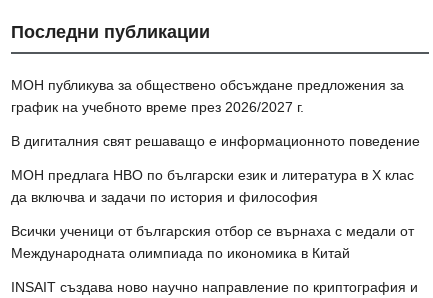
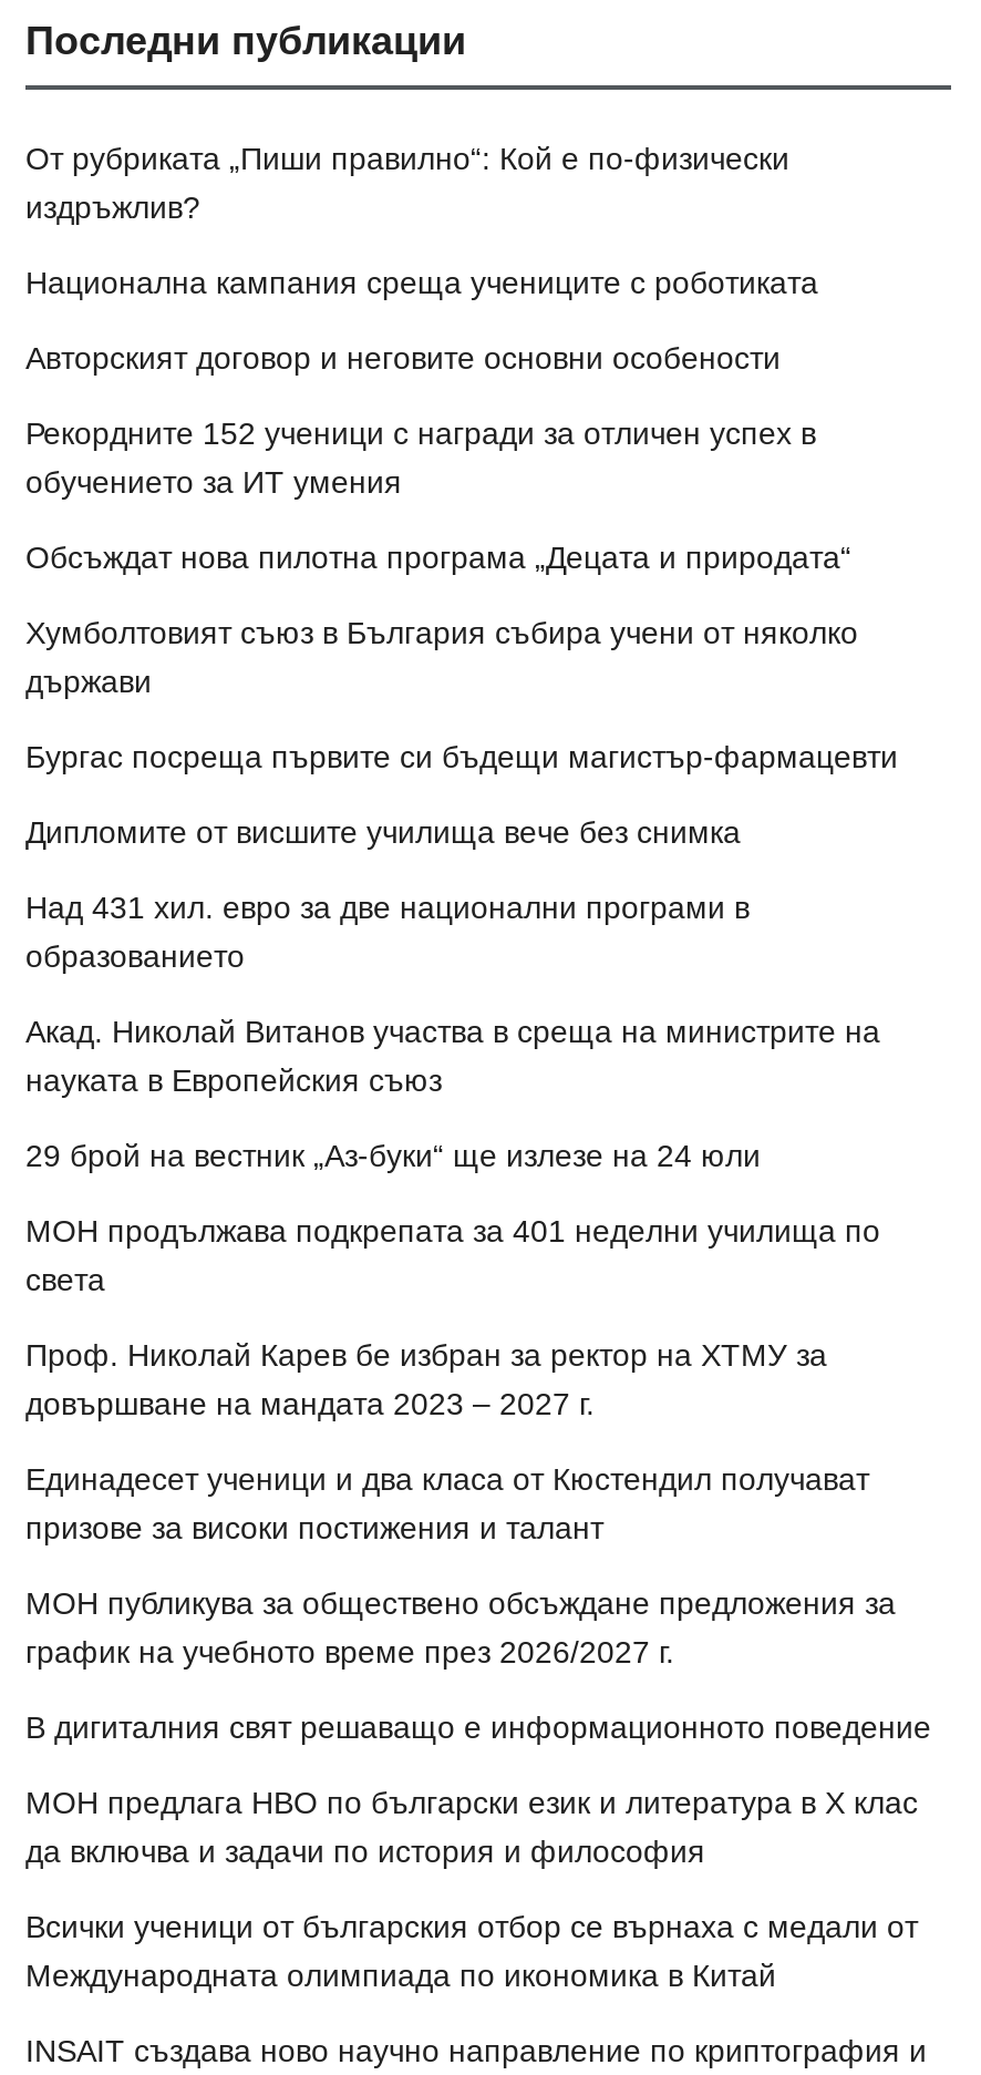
+ От рубриката „Пиши правилно“: Кой е по-физически
+ издръжлив?
+ Национална кампания среща учениците с роботиката
+ Авторският договор и неговите основни особености
+ Рекордните 152 ученици с награди за отличен успех в
+ обучението за ИТ умения
+ Обсъждат нова пилотна програма „Децата и природата“
+ Хумболтовият съюз в България събира учени от няколко
+ държави
+ Бургас посреща първите си бъдещи магистър-фармацевти
+ Дипломите от висшите училища вече без снимка
+ Над 431 хил. евро за две национални програми в
+ образованието
+ Акад. Николай Витанов участва в среща на министрите на
+ науката в Европейския съюз
+ 29 брой на вестник „Аз-буки“ ще излезе на 24 юли
+ МОН продължава подкрепата за 401 неделни училища по
+ света
+ Проф. Николай Карев бе избран за ректор на ХТМУ за
+ довършване на мандата 2023 – 2027 г.
+ Единадесет ученици и два класа от Кюстендил получават
+ призове за високи постижения и талант
